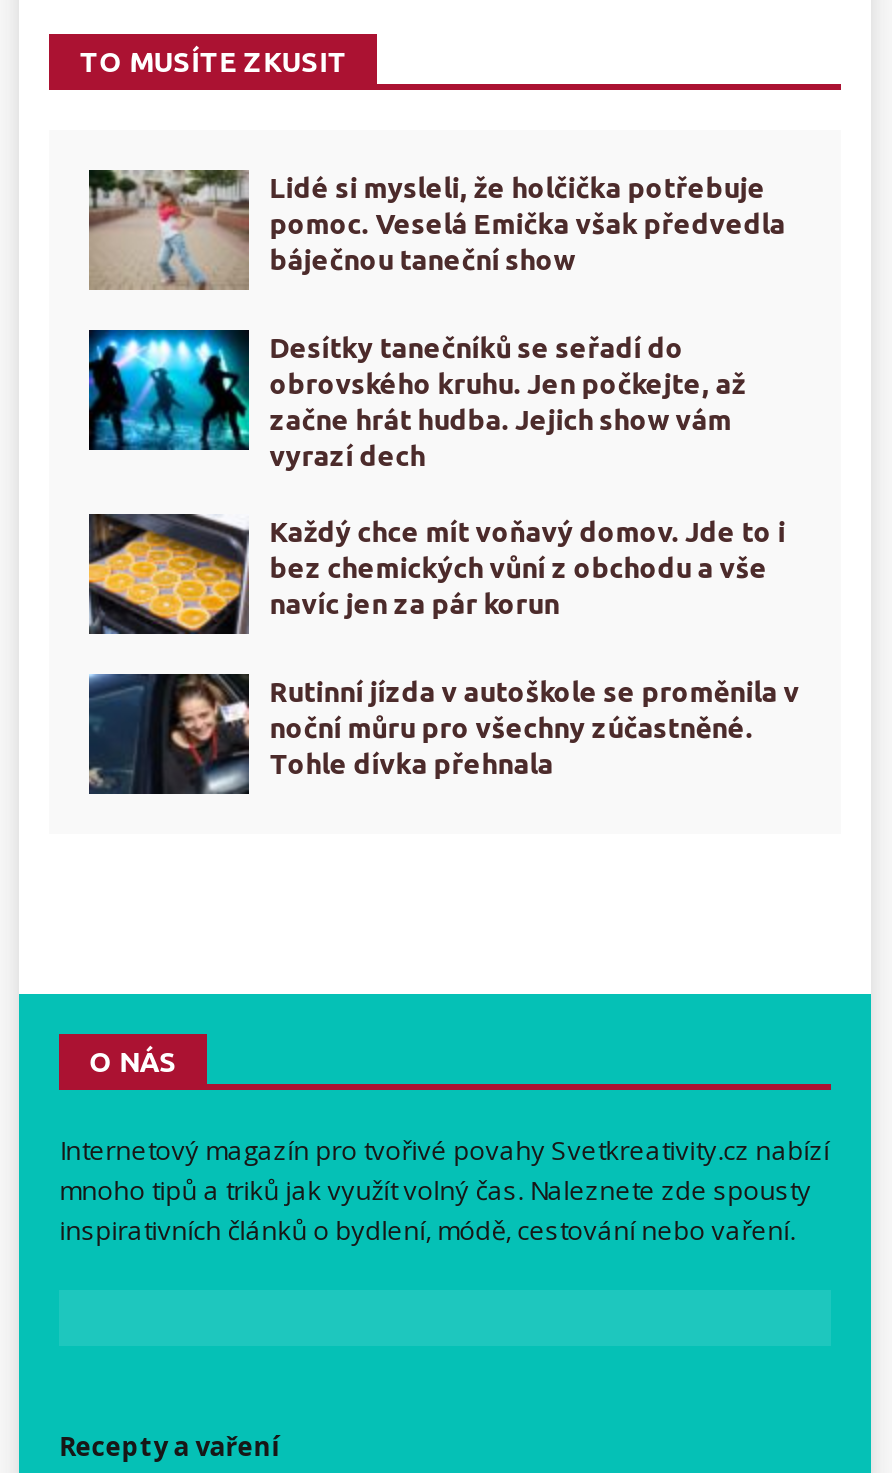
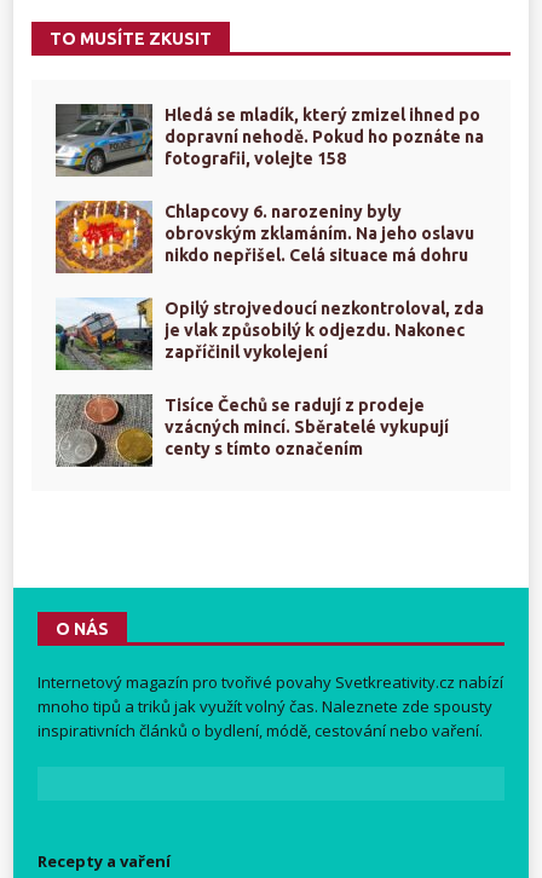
- [image]
- Lidé si mysleli, že holčička potřebuje
- pomoc. Veselá Emička však předvedla
- báječnou taneční show
+ [image]
+ Hledá se mladík, který zmizel ihned po
+ dopravní nehodě. Pokud ho poznáte na
+ fotografii, volejte 158

- [image]
- Desítky tanečníků se seřadí do
- obrovského kruhu. Jen počkejte, až
- začne hrát hudba. Jejich show vám
- vyrazí dech
+ [image]
+ Chlapcovy 6. narozeniny byly
+ obrovským zklamáním. Na jeho oslavu
+ nikdo nepřišel. Celá situace má dohru

- [image]
- Každý chce mít voňavý domov. Jde to i
- bez chemických vůní z obchodu a vše
- navíc jen za pár korun
+ [image]
+ Opilý strojvedoucí nezkontroloval, zda
+ je vlak způsobilý k odjezdu. Nakonec
+ zapříčinil vykolejení

- [image]
- Rutinní jízda v autoškole se proměnila v
- noční můru pro všechny zúčastněné.
- Tohle dívka přehnala
+ [image]
+ Tisíce Čechů se radují z prodeje
+ vzácných mincí. Sběratelé vykupují
+ centy s tímto označením
